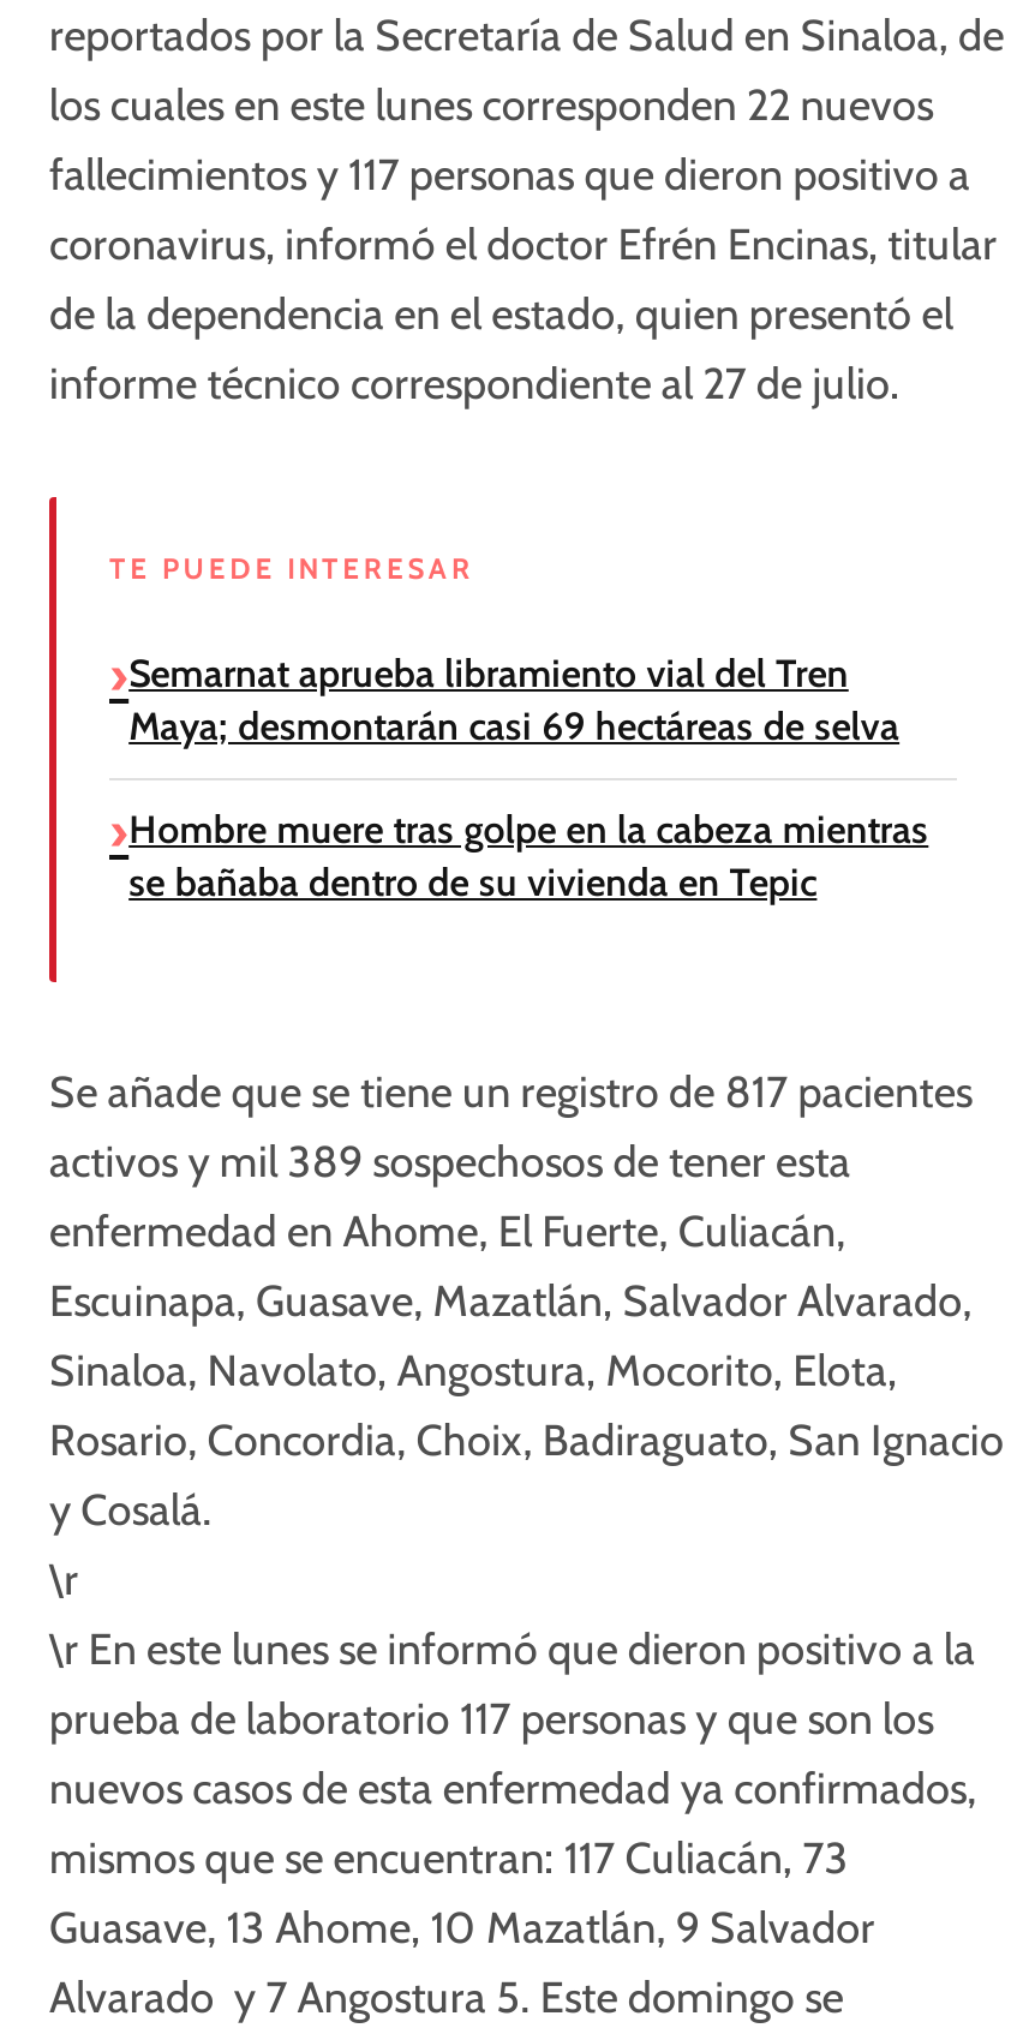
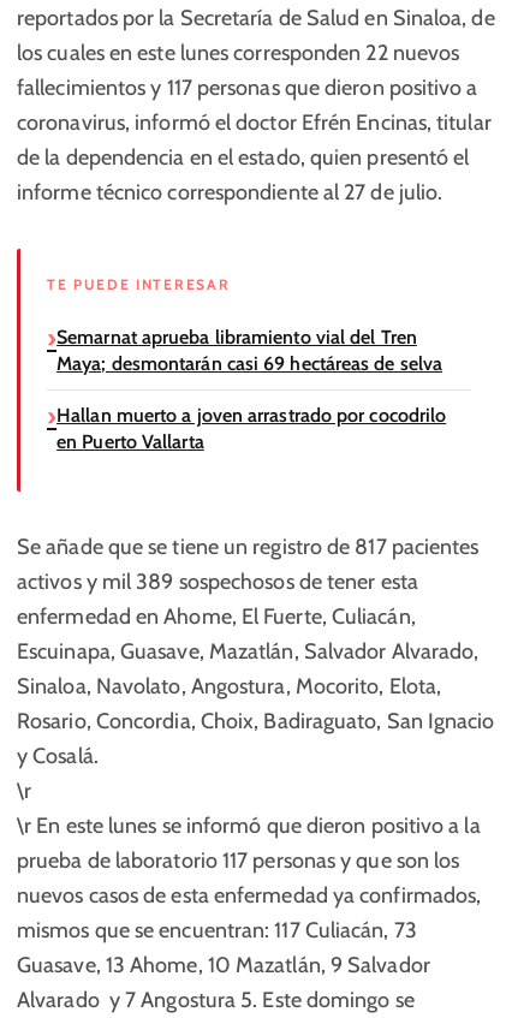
- Hombre muere tras golpe en la cabeza mientras
- se bañaba dentro de su vivienda en Tepic
+ Hallan muerto a joven arrastrado por cocodrilo
+ en Puerto Vallarta
